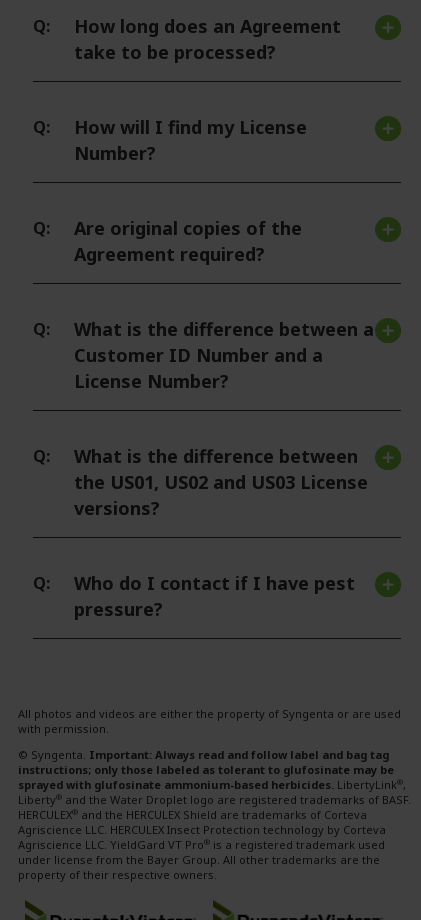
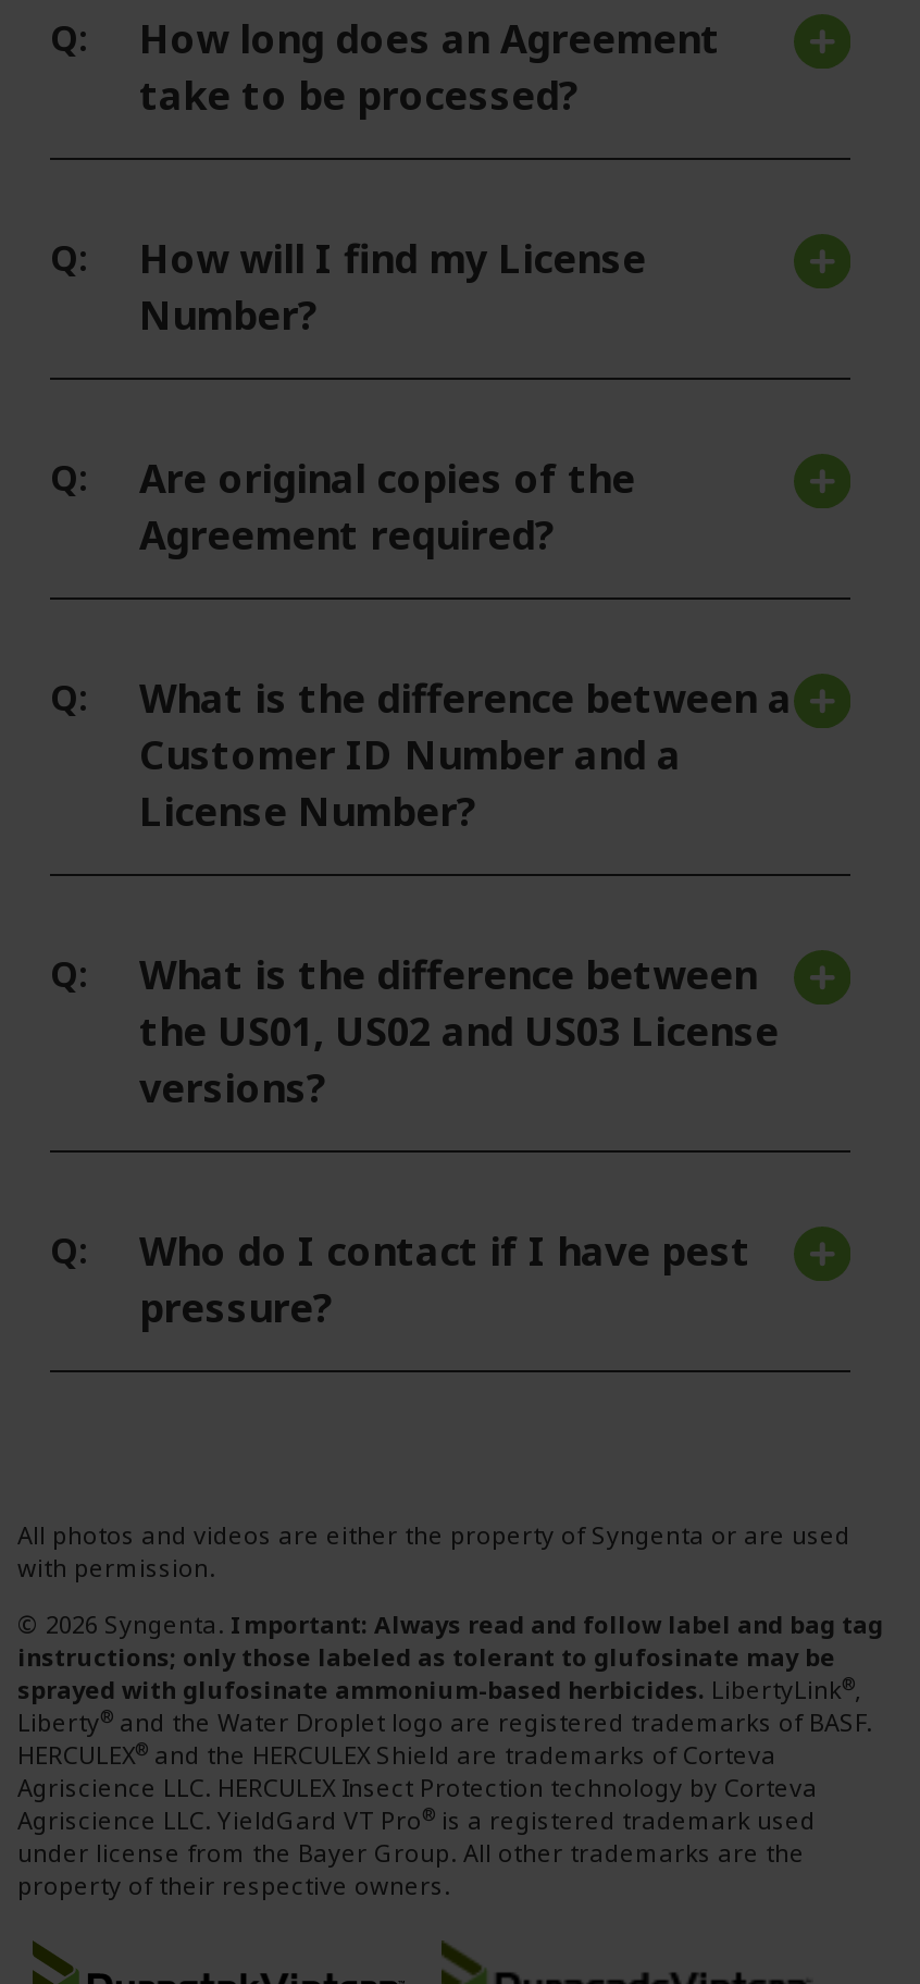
- © Syngenta. Important: Always read and follow label and bag tag
+ © 2026 Syngenta. Important: Always read and follow label and bag tag
